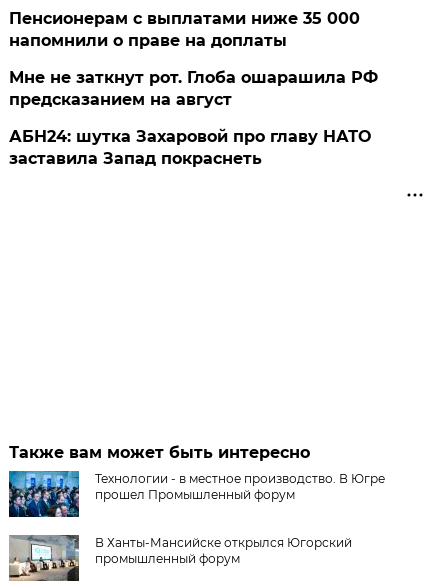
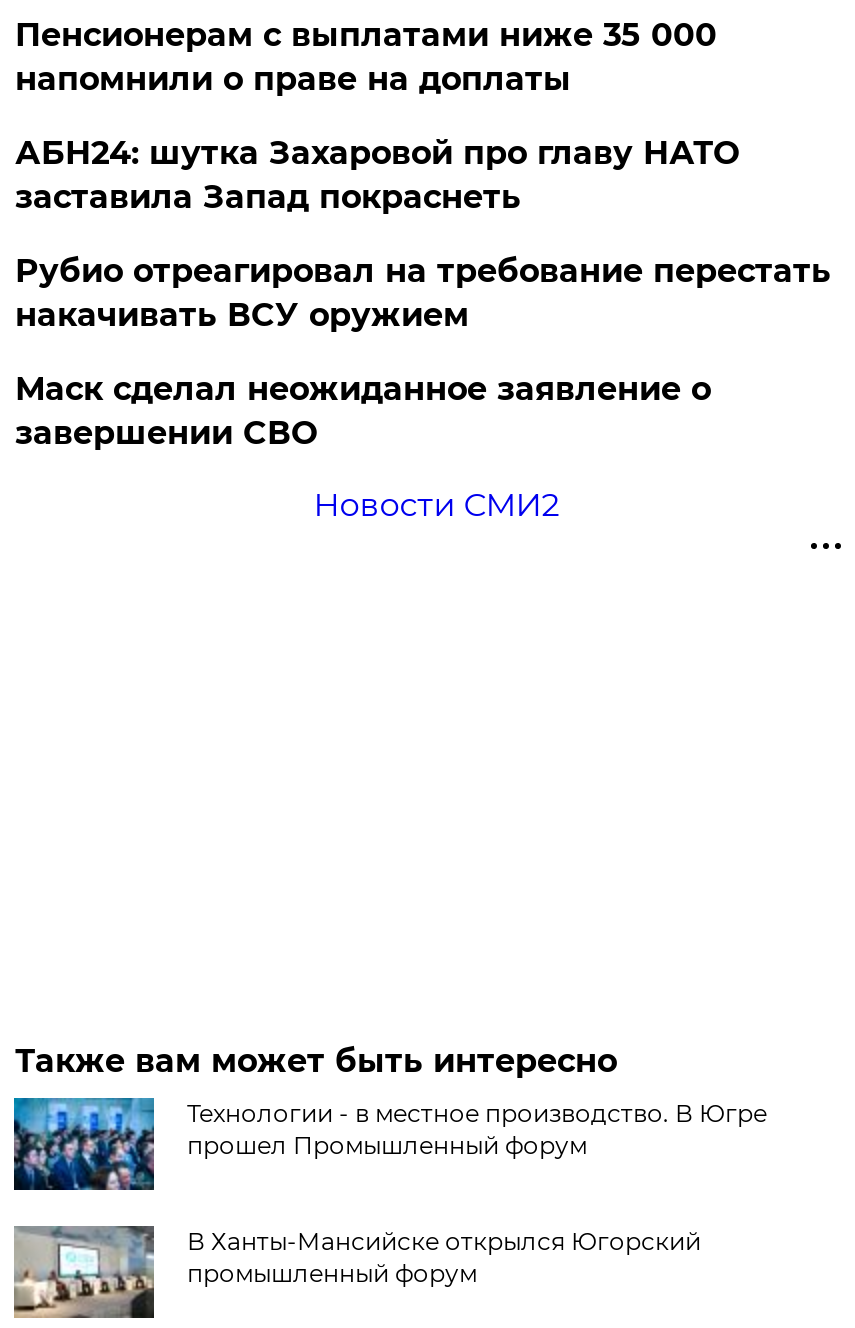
- Мне не заткнут рот. Глоба ошарашила РФ
- предсказанием на август

moved up: АБН24: шутка Захаровой про главу НАТО | заставила Запад покраснеть

+ Рубио отреагировал на требование перестать
+ накачивать ВСУ оружием
+ Маск сделал неожиданное заявление о
+ завершении СВО
+ Новости СМИ2
